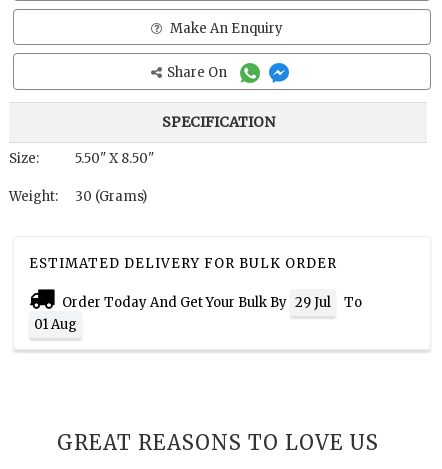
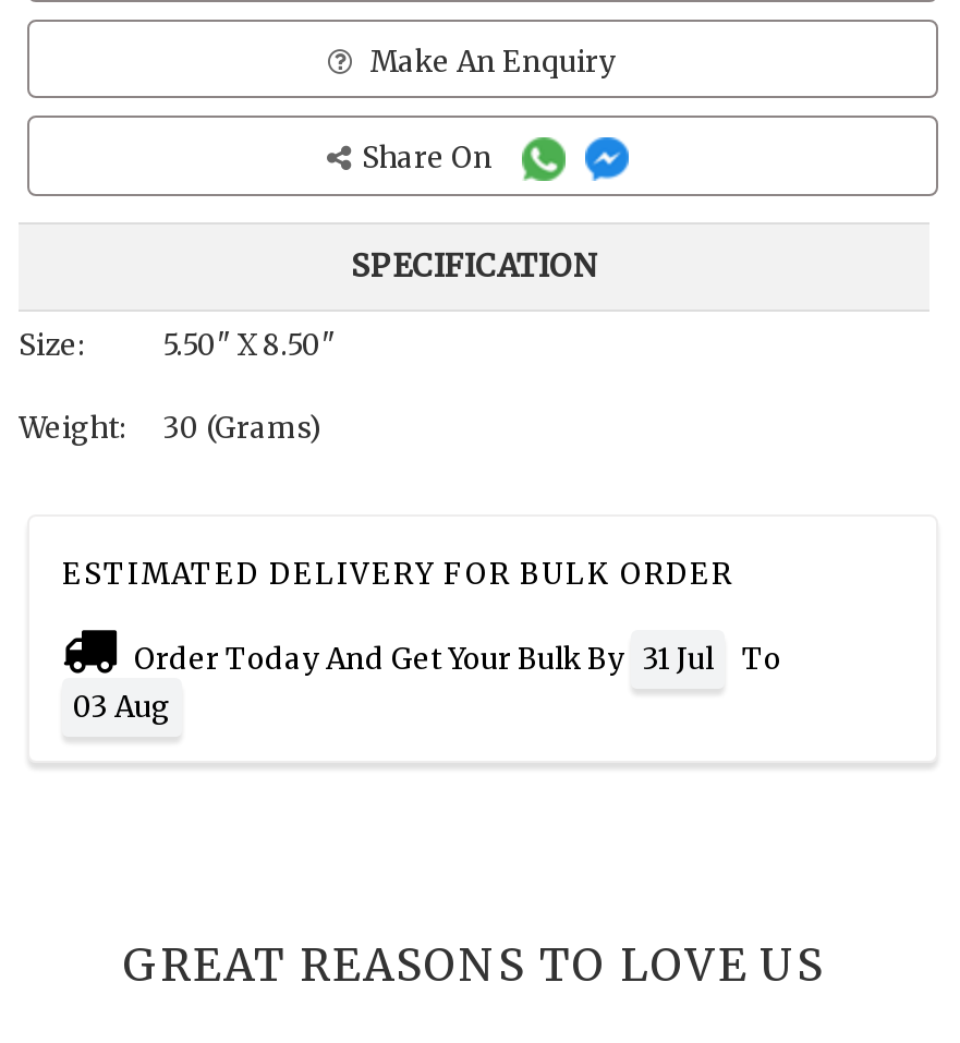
- Order Today And Get Your Bulk By 29 Jul To
+ Order Today And Get Your Bulk By 31 Jul To

- 01 Aug
+ 03 Aug
